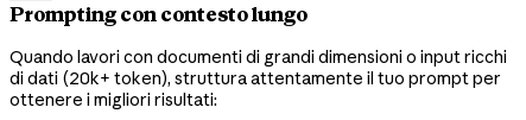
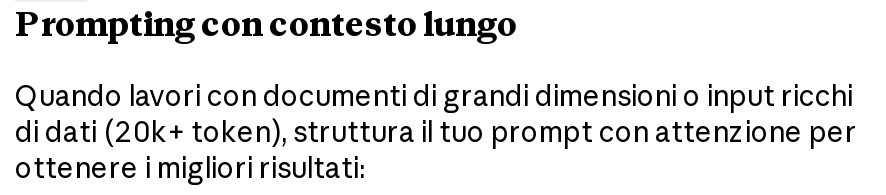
- di dati (20k+ token), struttura attentamente il tuo prompt per
+ di dati (20k+ token), struttura il tuo prompt con attenzione per
